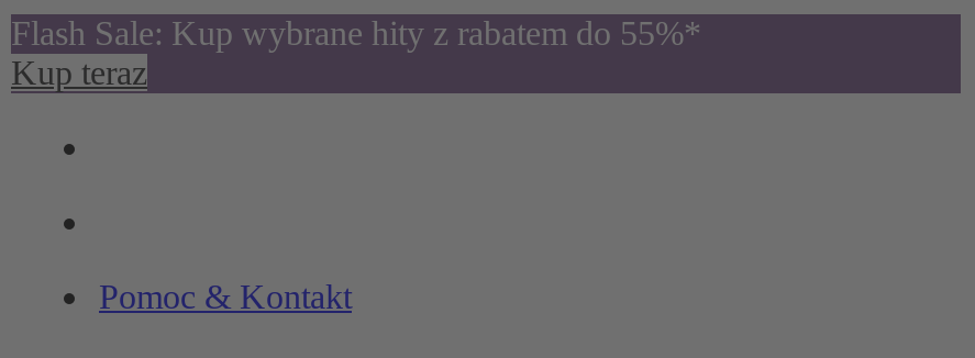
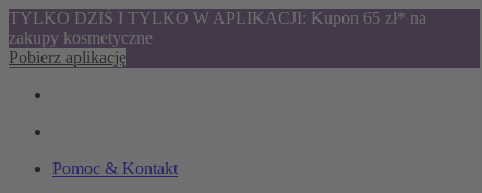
- Flash Sale: Kup wybrane hity z rabatem do 55%*
- Kup teraz
+ TYLKO DZIŚ I TYLKO W APLIKACJI: Kupon 65 zł* na
+ zakupy kosmetyczne
+ Pobierz aplikację
